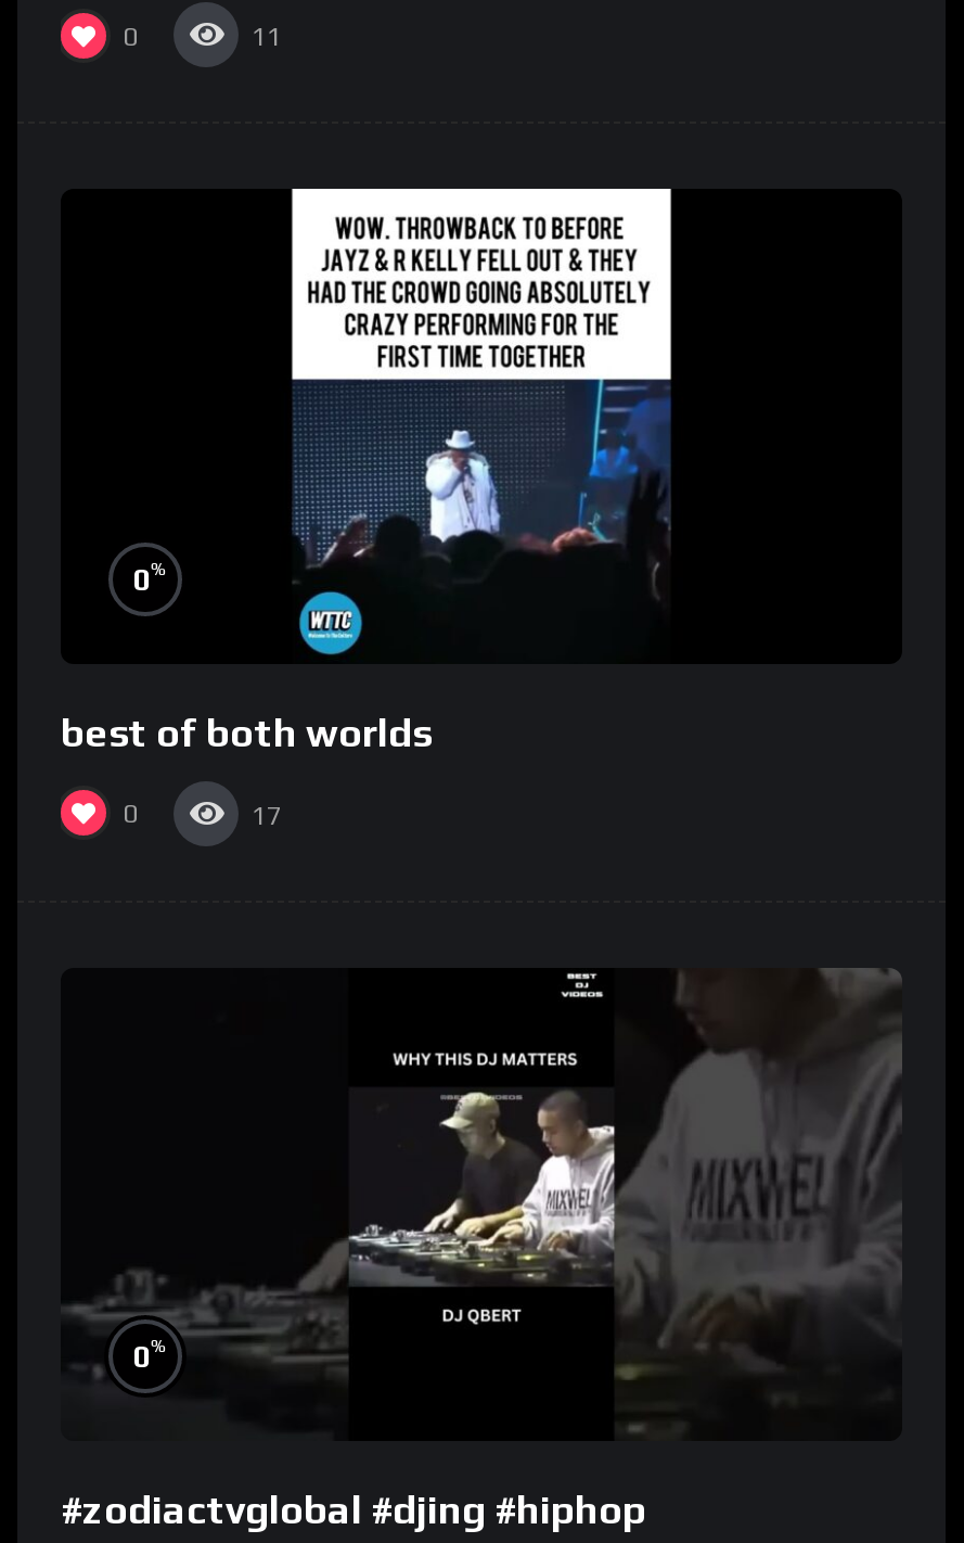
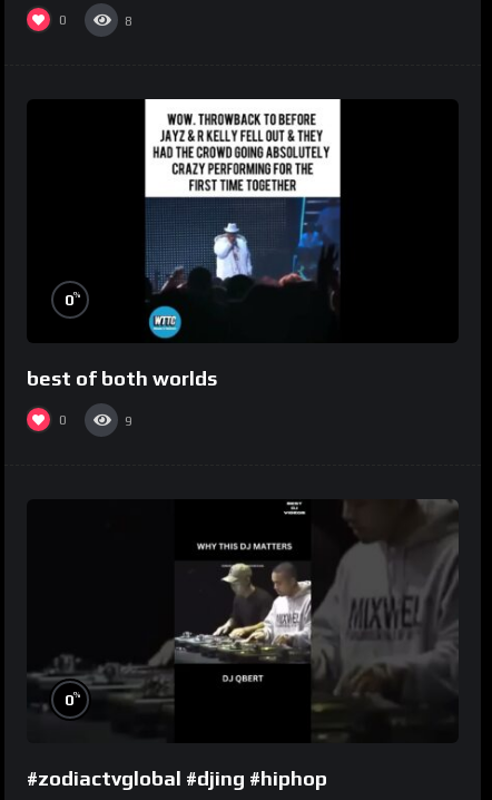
- 11
+ 8

- 17
+ 9
